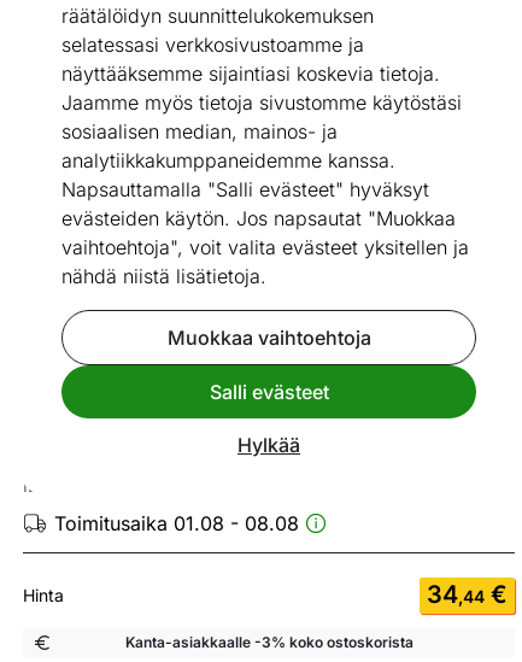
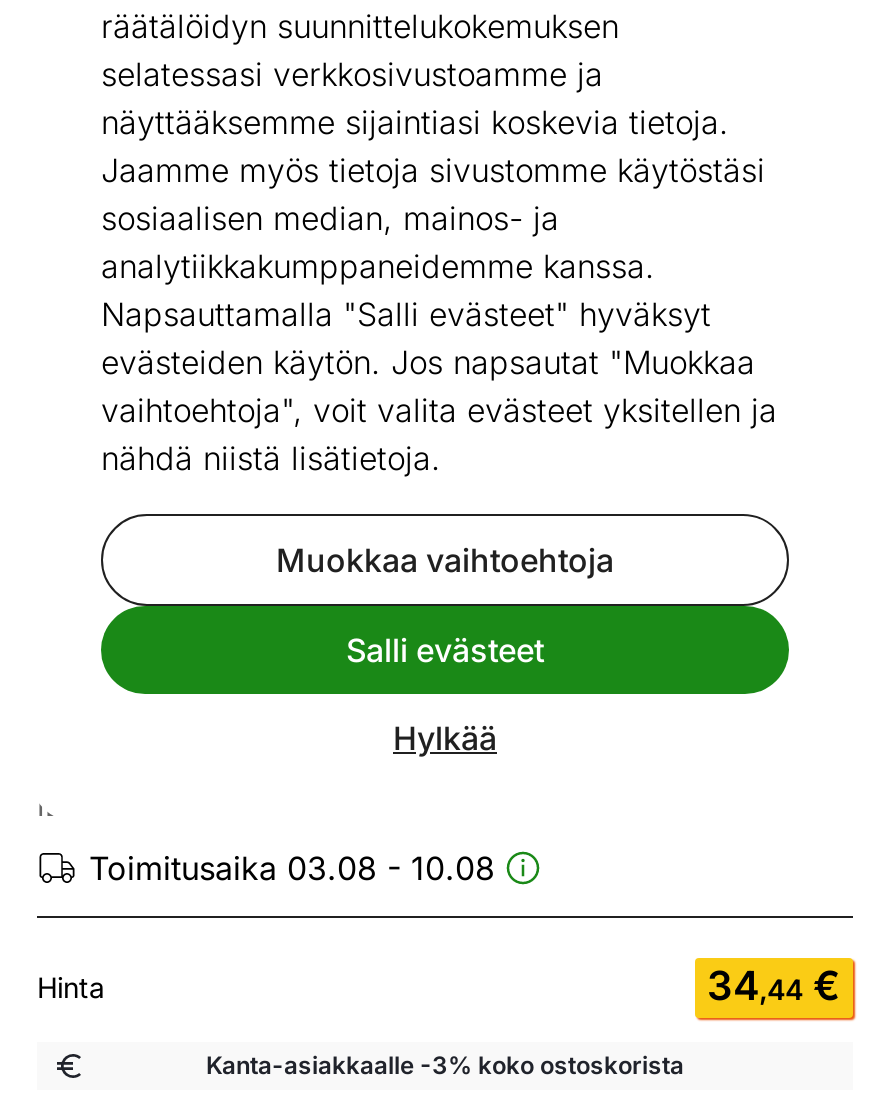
- Toimitusaika 01.08 - 08.08
+ Toimitusaika 03.08 - 10.08
